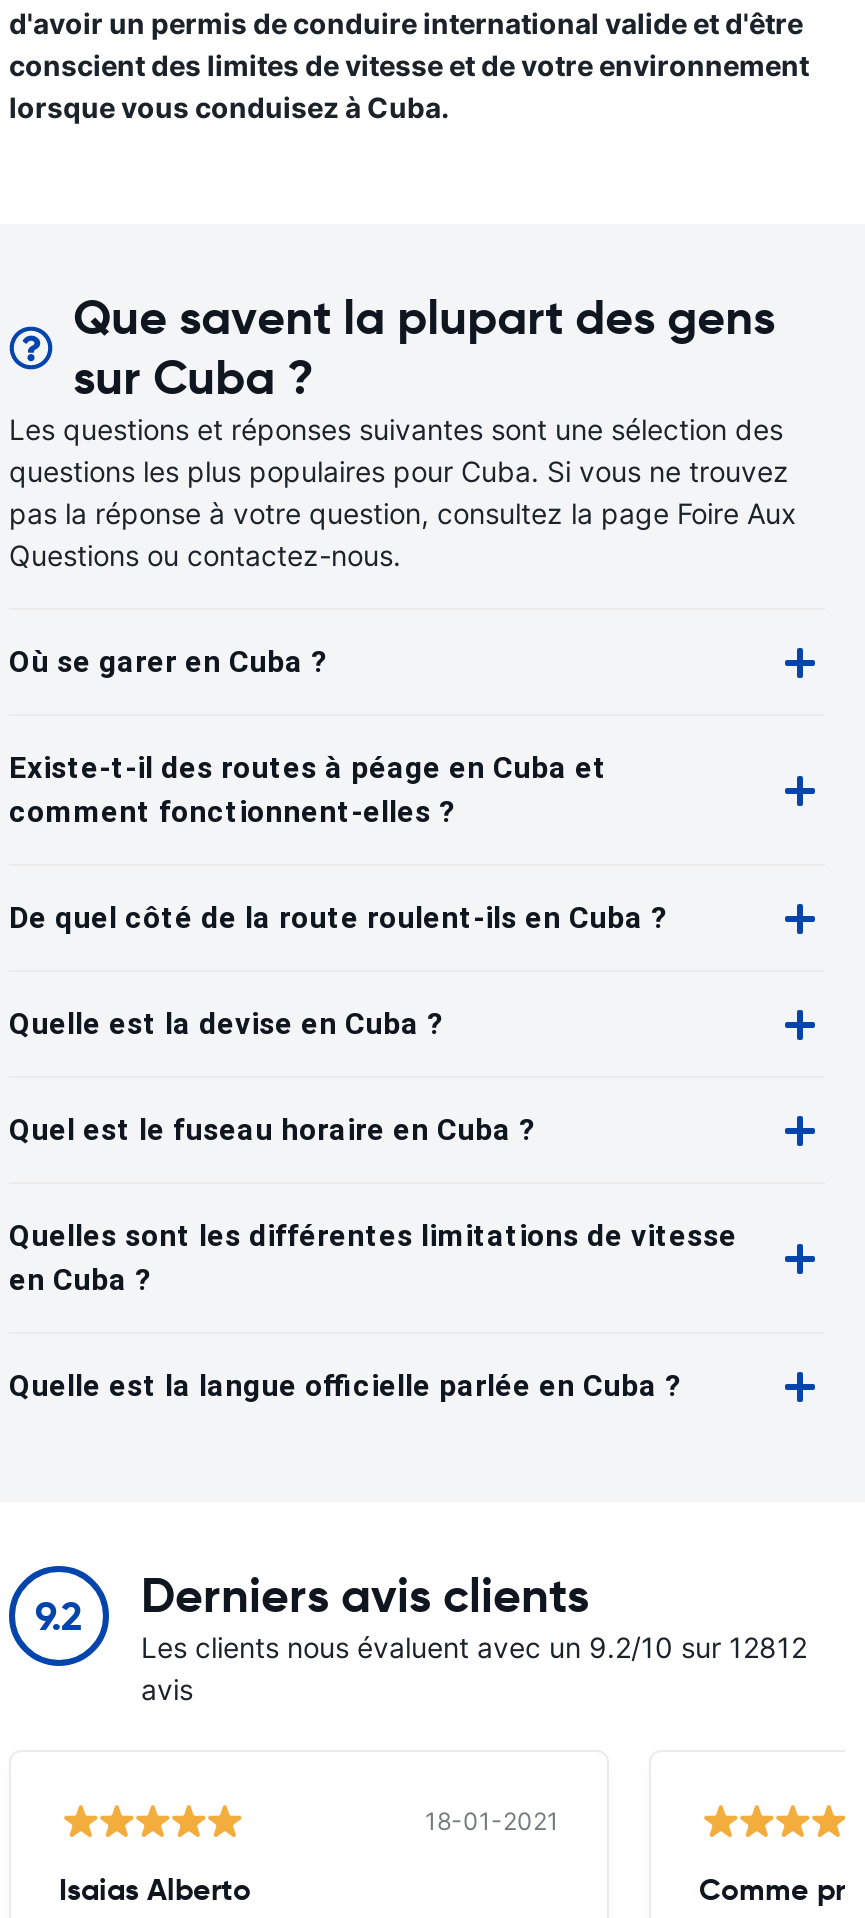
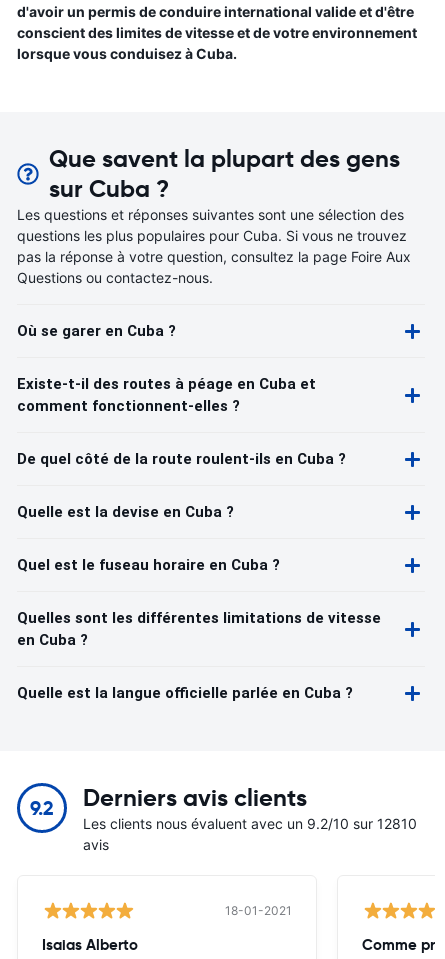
- Les clients nous évaluent avec un 9.2/10 sur 12812
+ Les clients nous évaluent avec un 9.2/10 sur 12810
